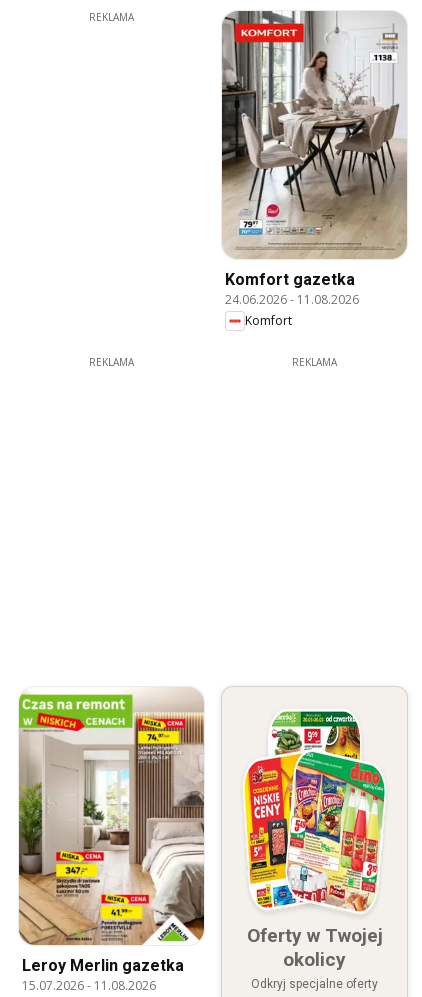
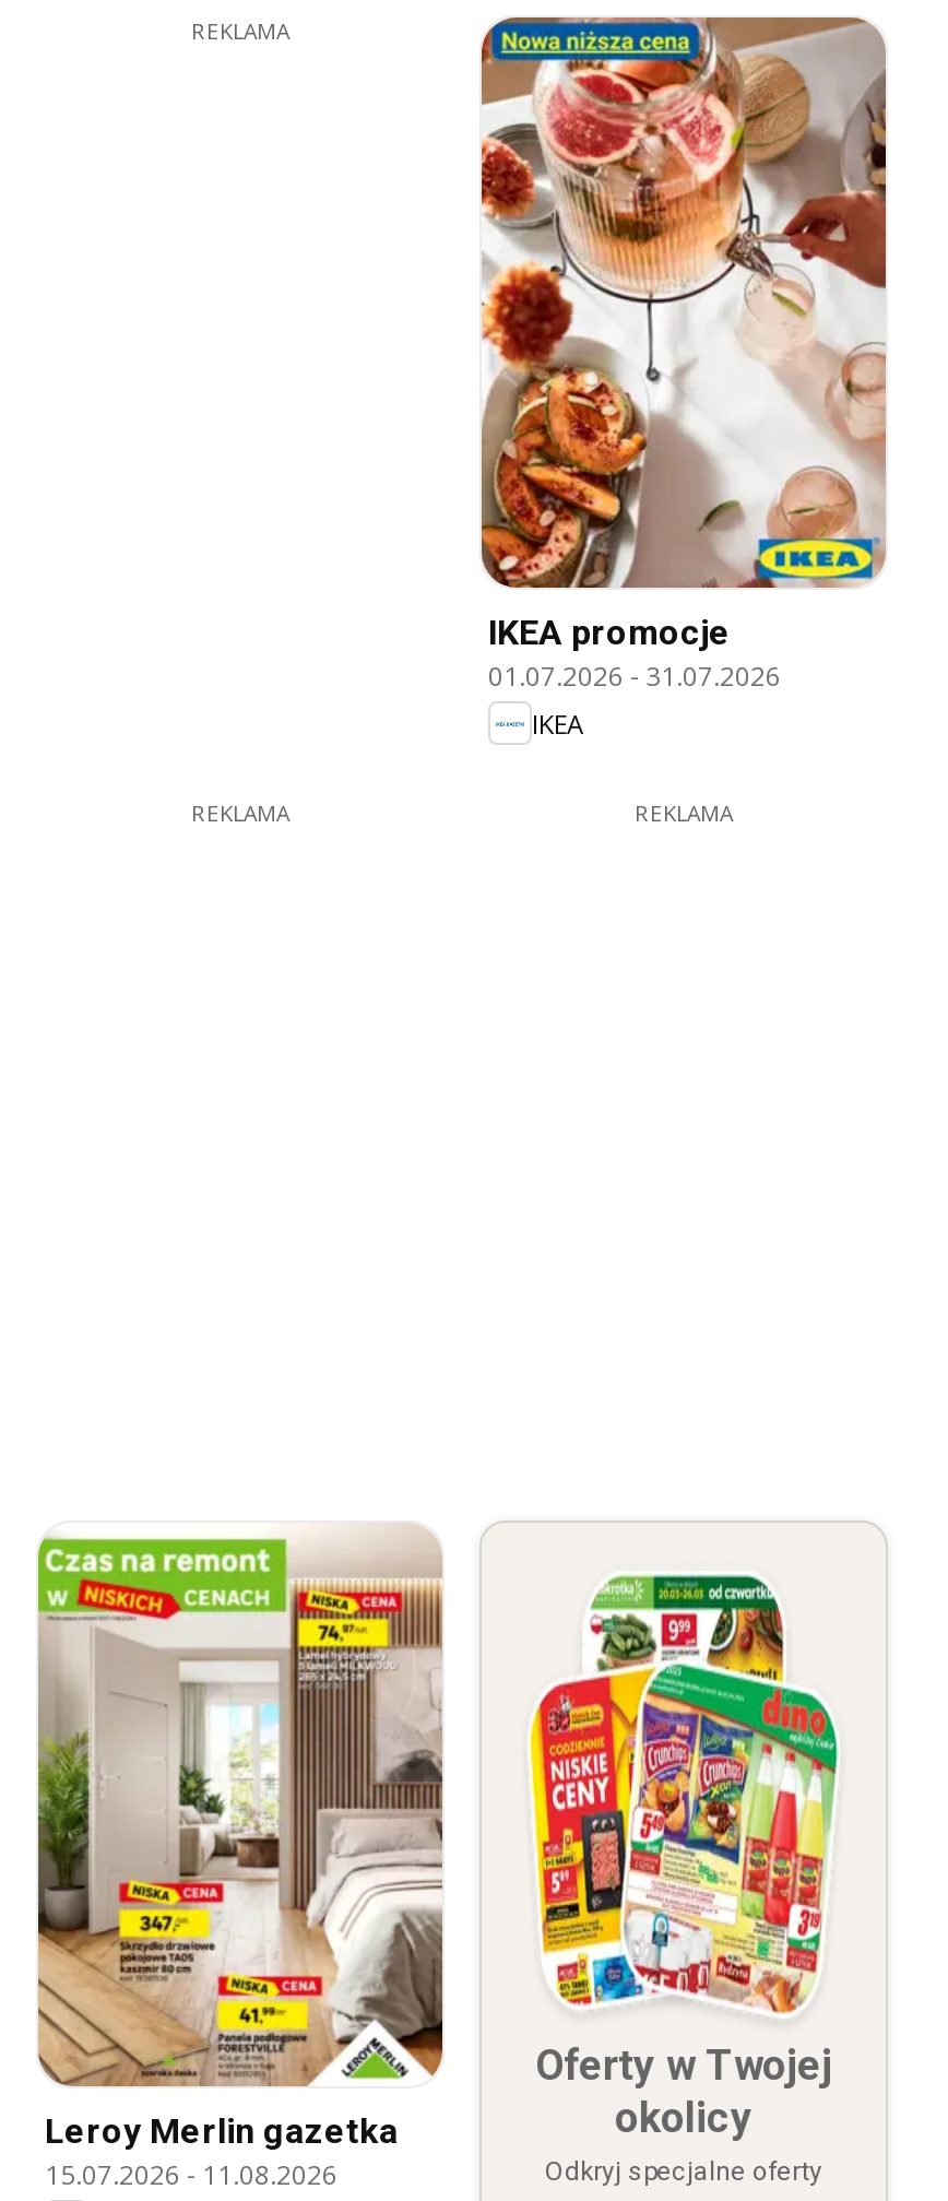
- [image]
- Komfort gazetka
- 24.06.2026 - 11.08.2026
- Komfort
+ [image]
+ IKEA promocje
+ 01.07.2026 - 31.07.2026
+ IKEA
